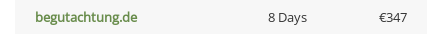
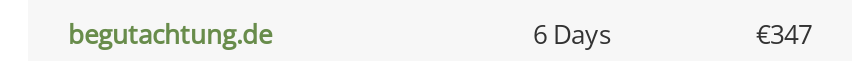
- 8 Days
+ 6 Days
